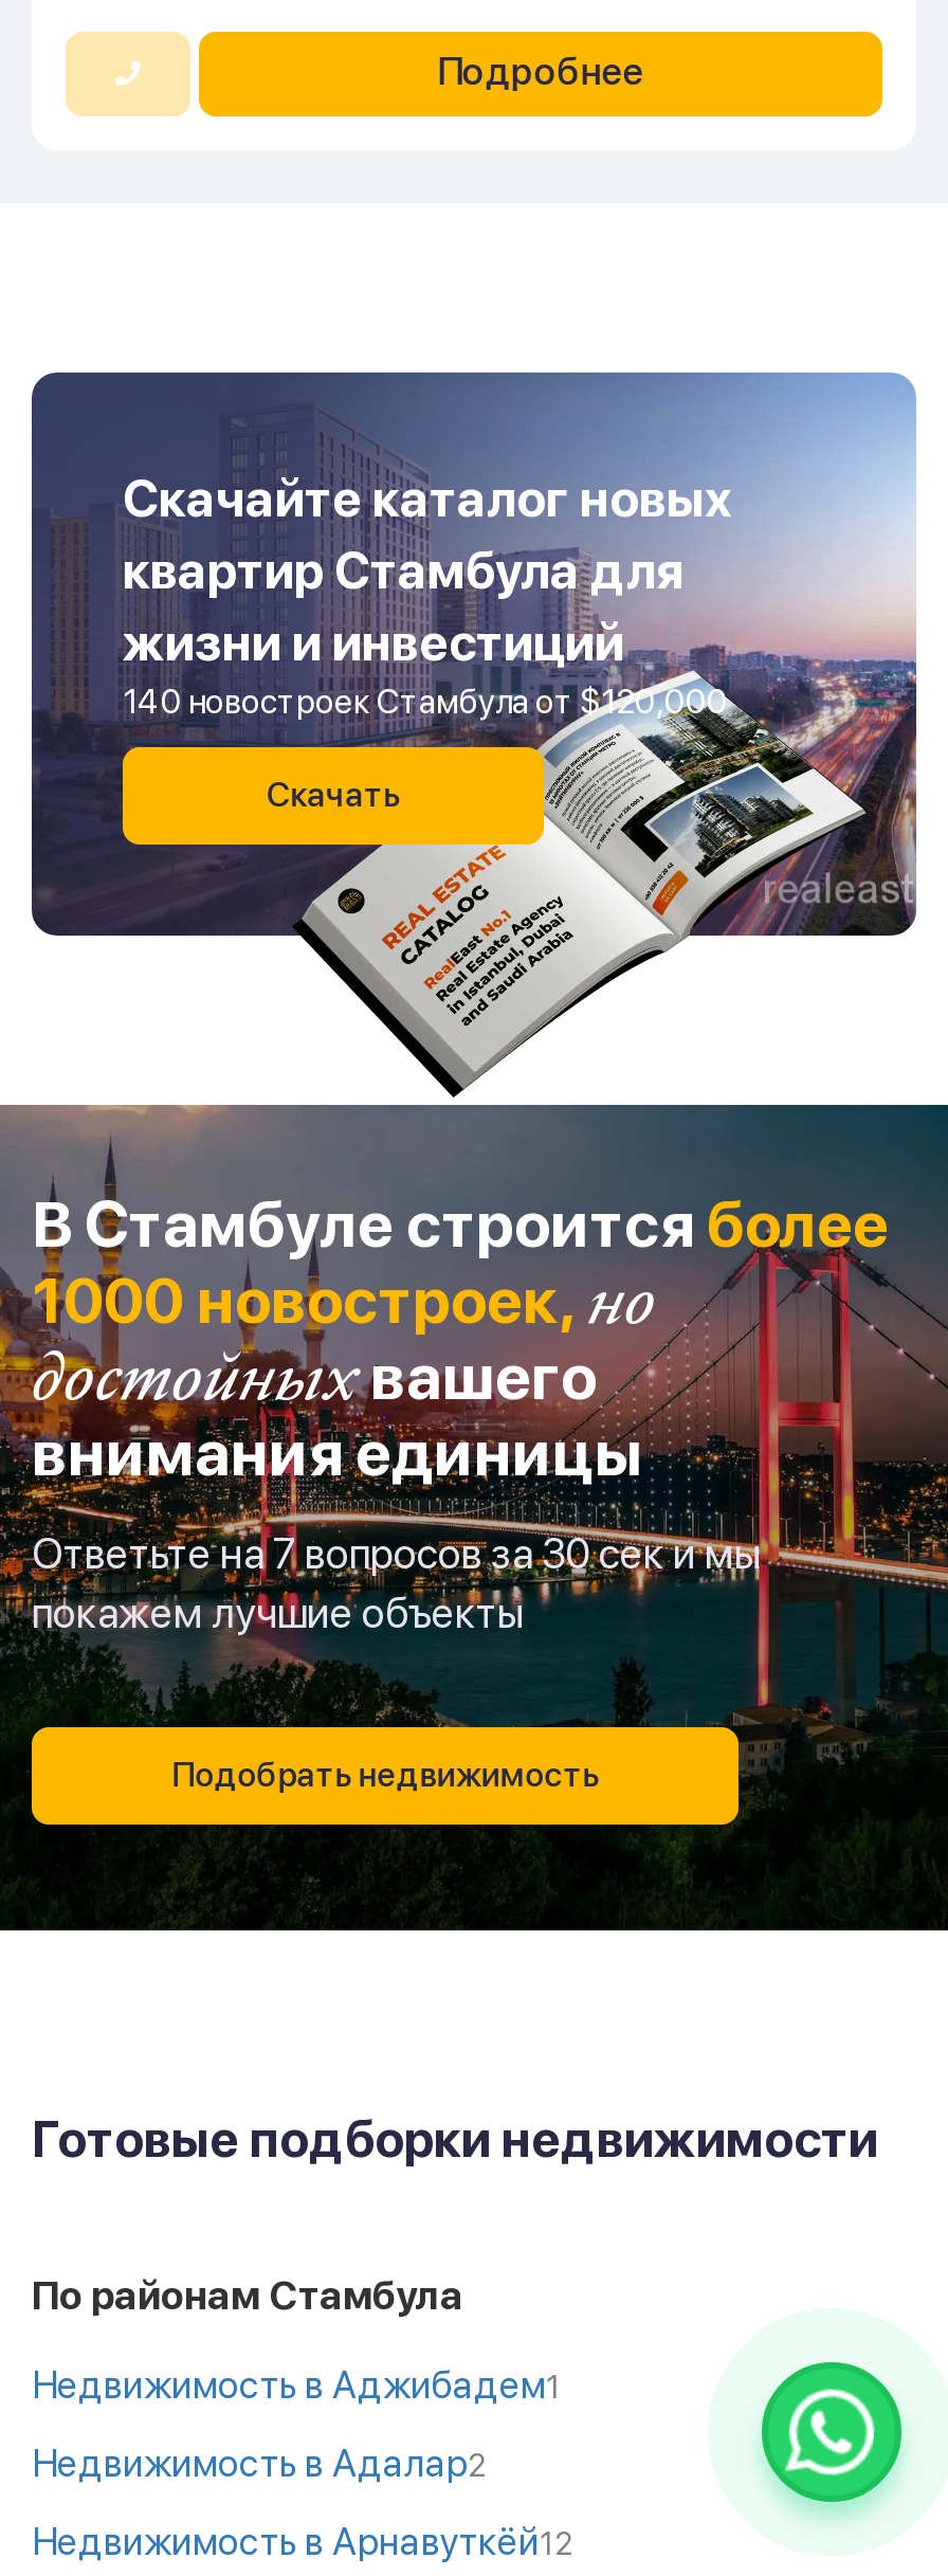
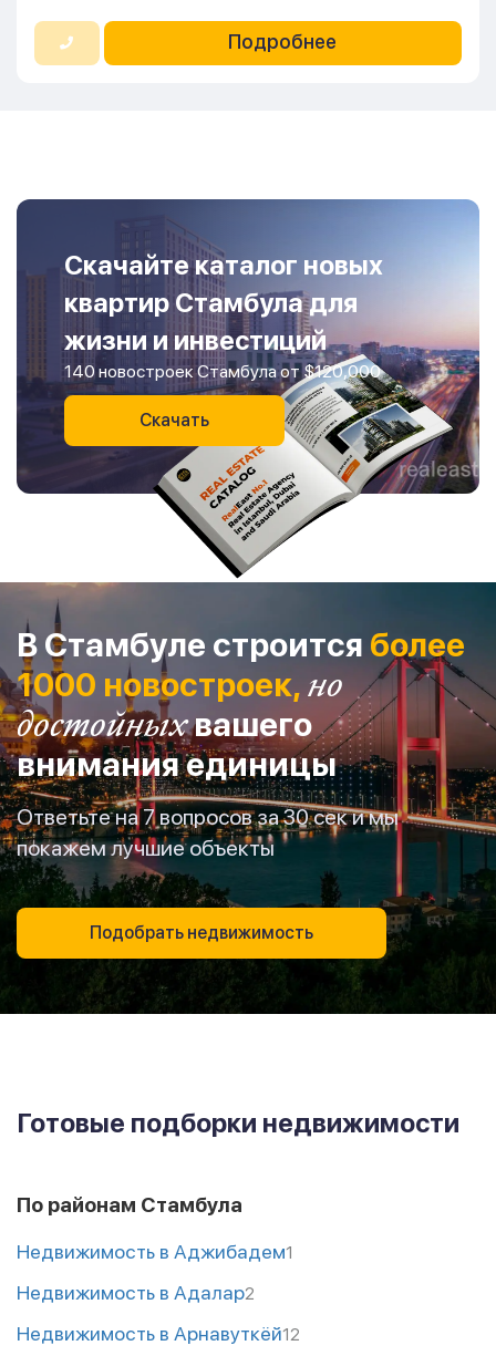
- [image]
